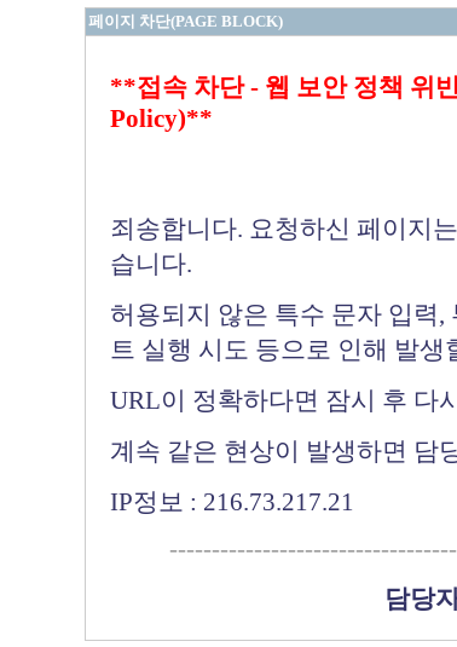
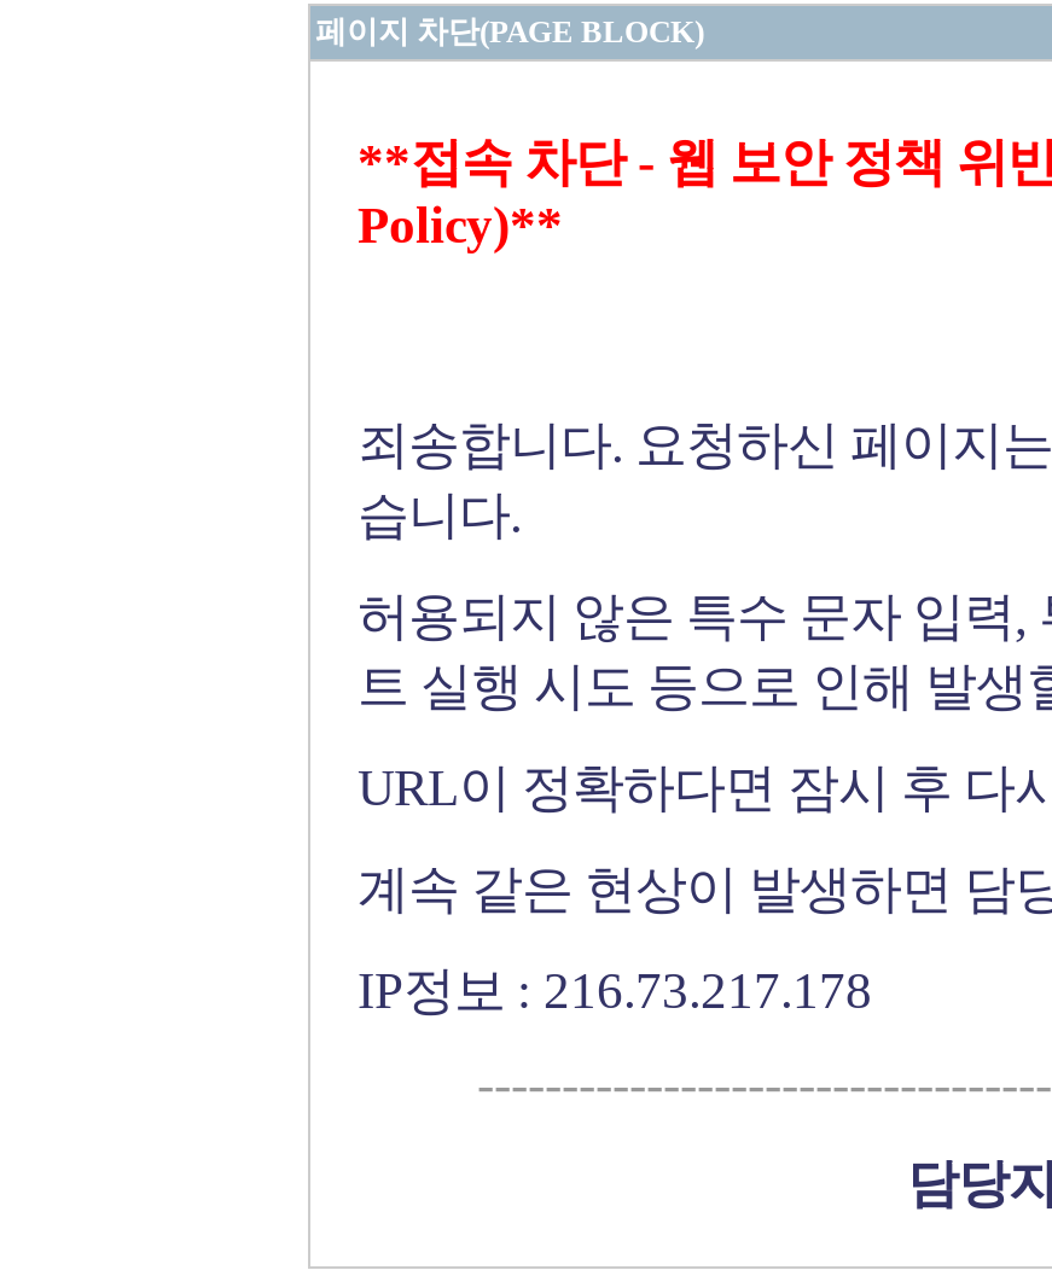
- IP정보 : 216.73.217.21
+ IP정보 : 216.73.217.178
